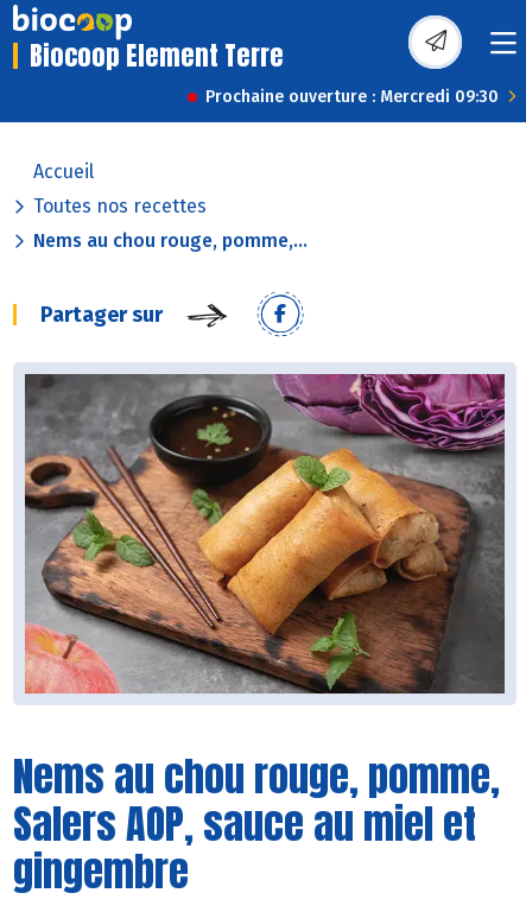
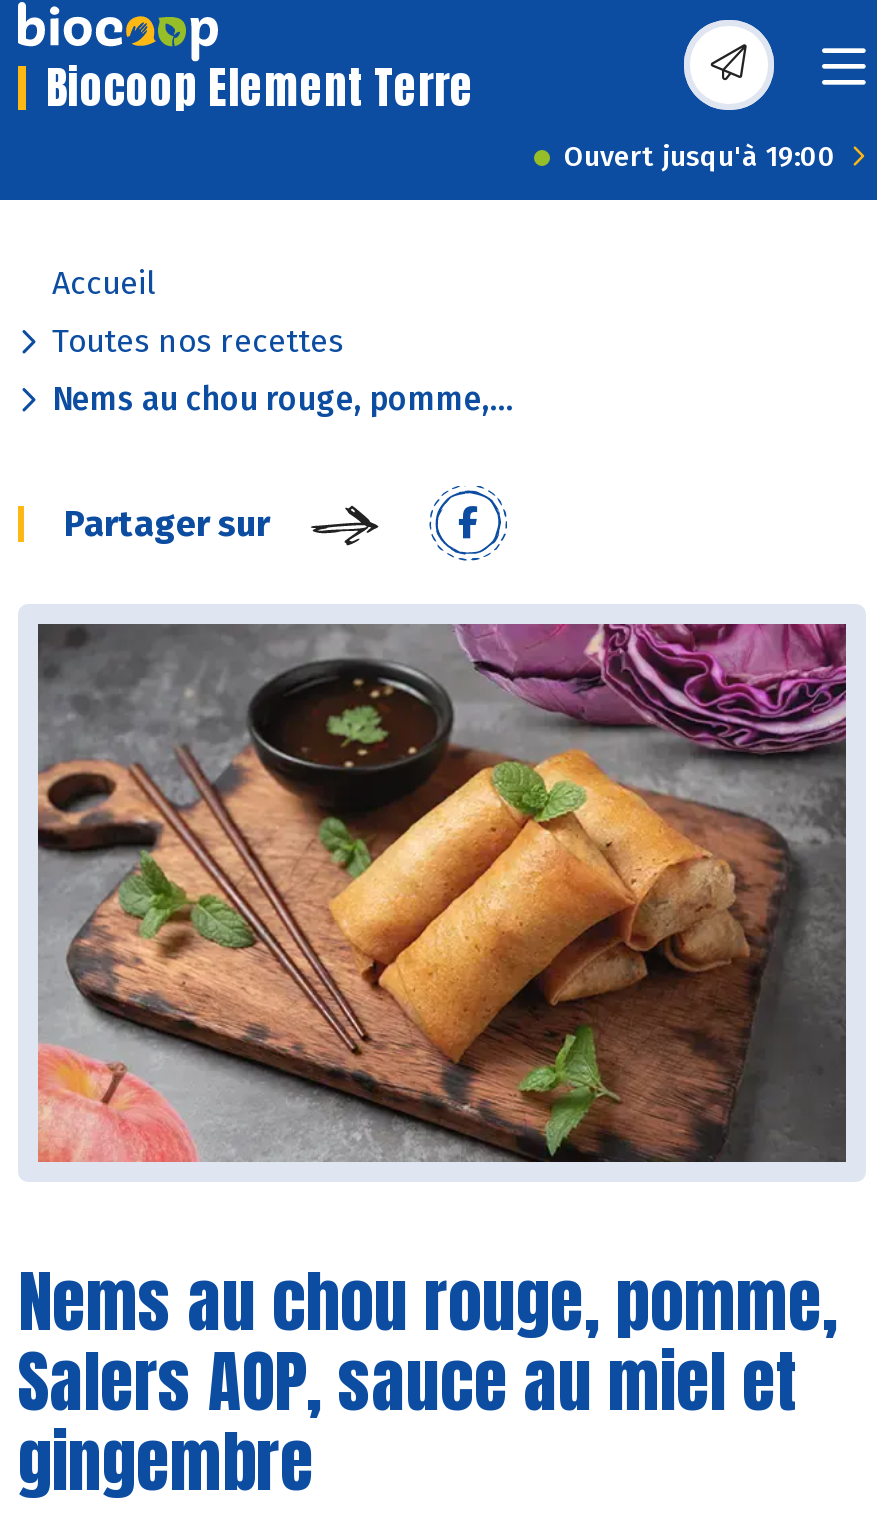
- Prochaine ouverture : Mercredi 09:30
+ Ouvert jusqu'à 19:00
